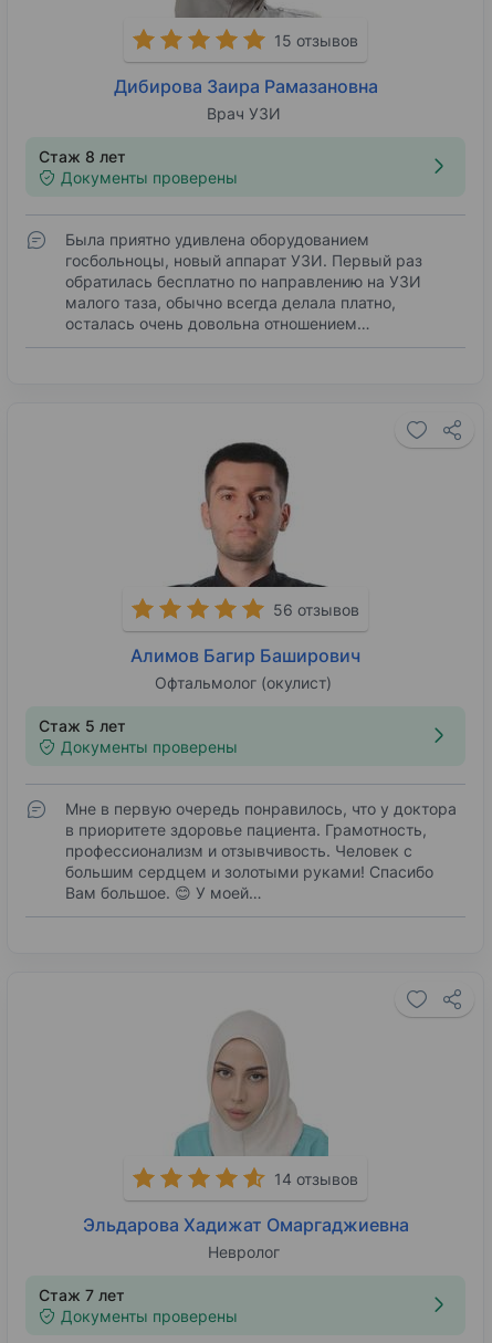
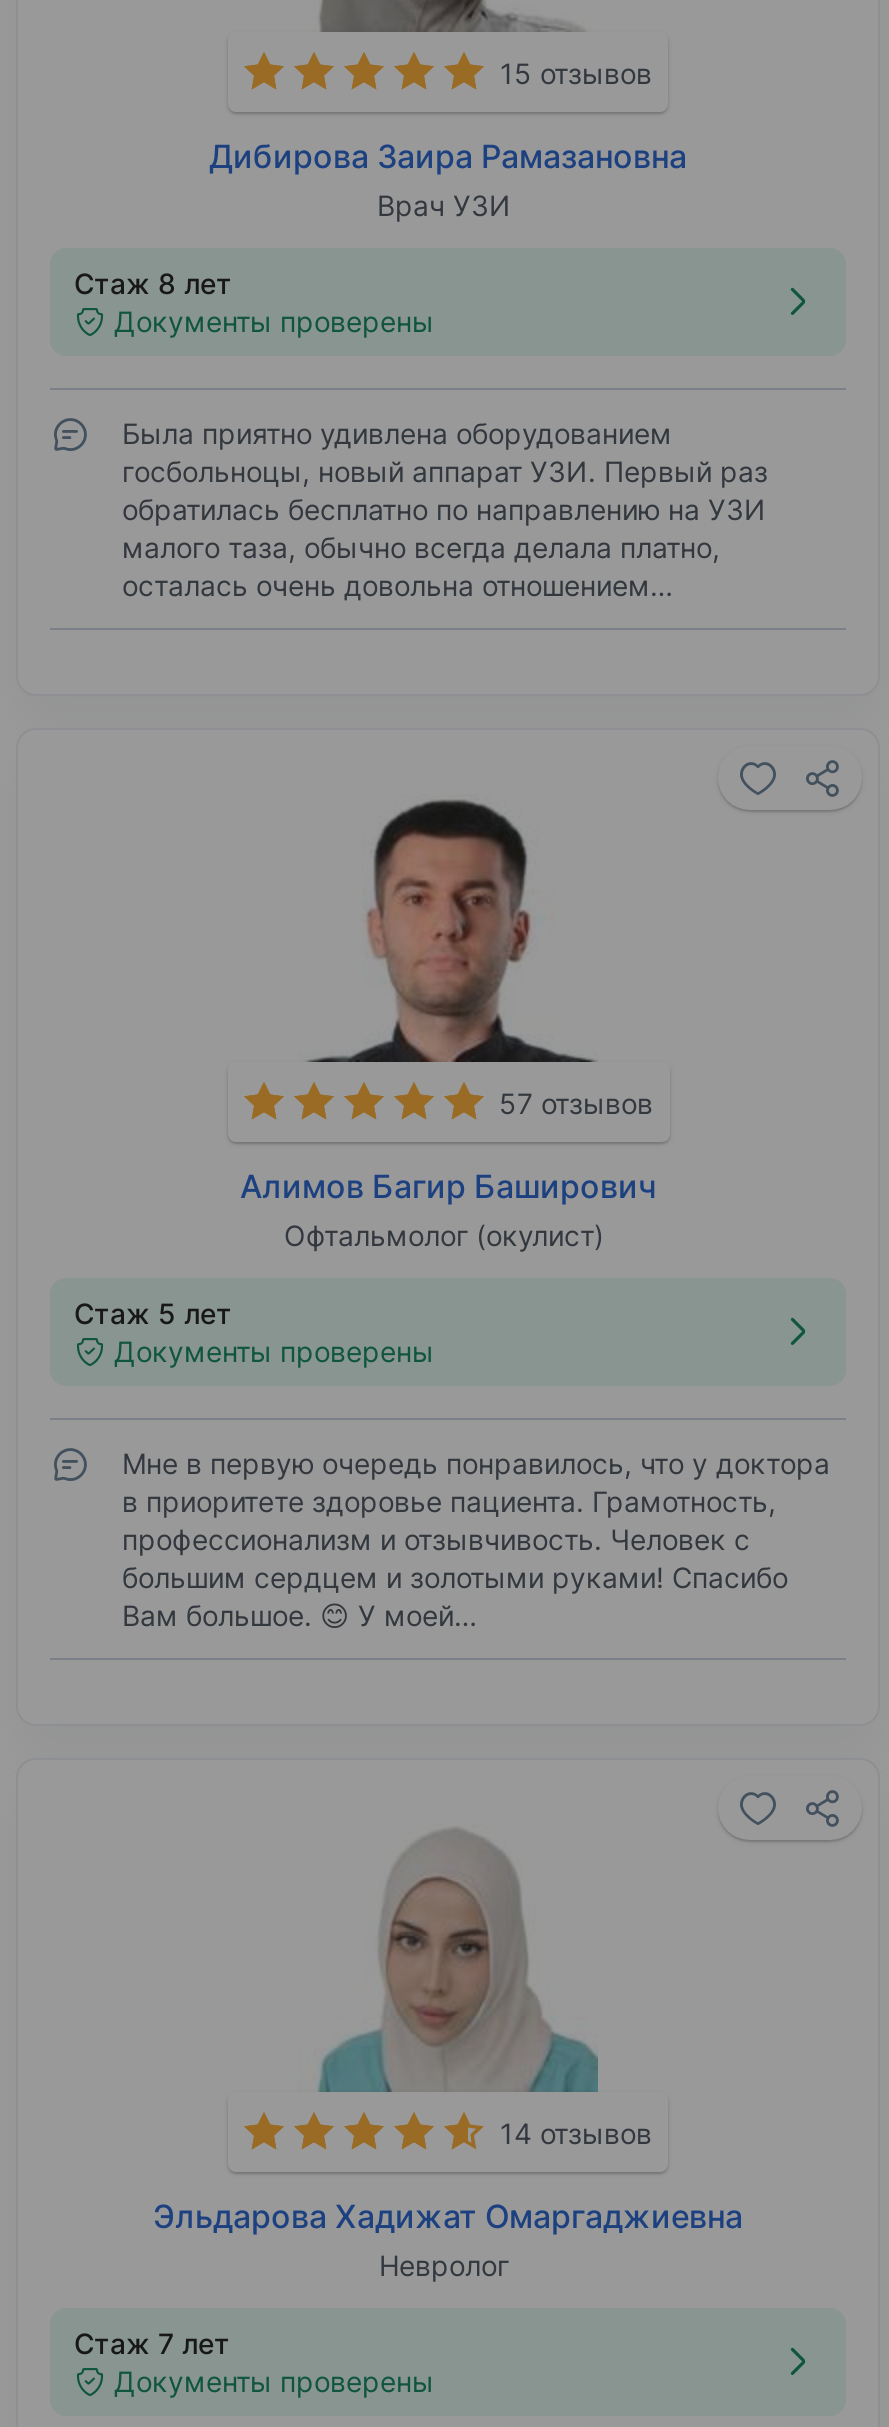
- 56 отзывов
+ 57 отзывов
